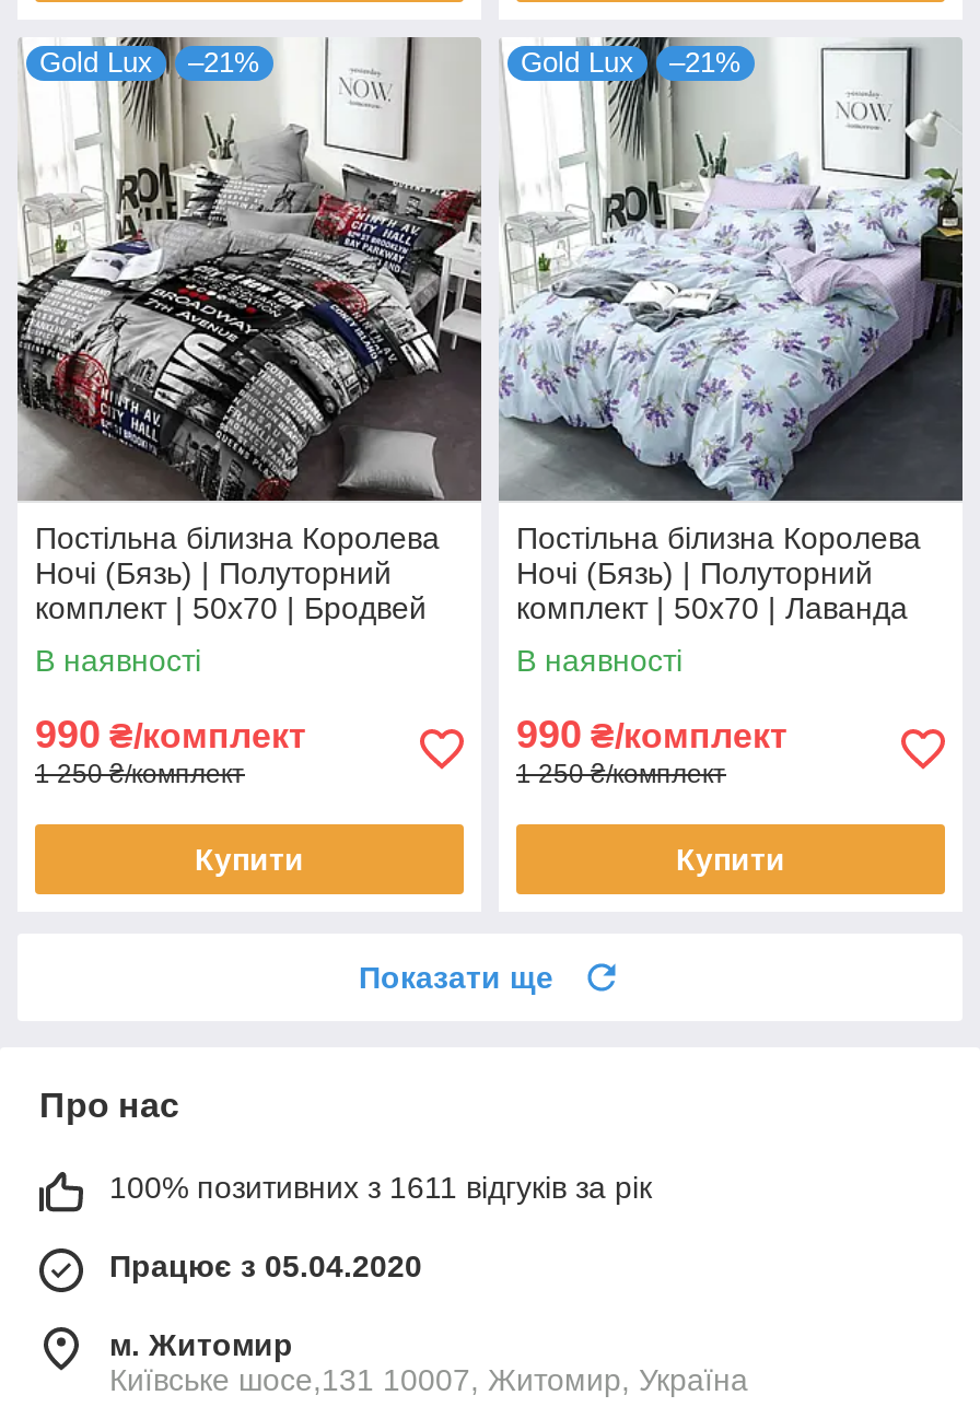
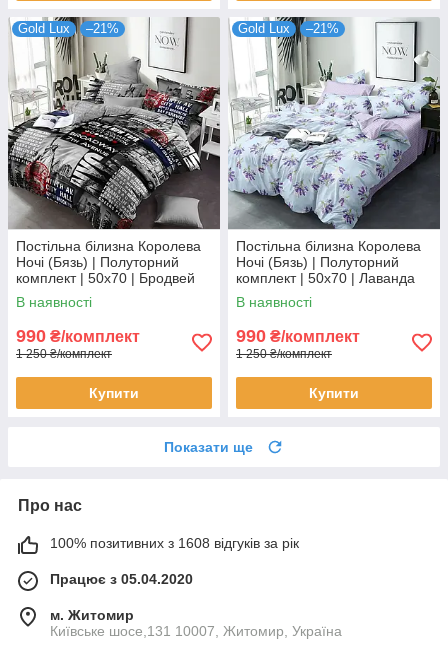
- 100% позитивних з 1611 відгуків за рік
+ 100% позитивних з 1608 відгуків за рік
